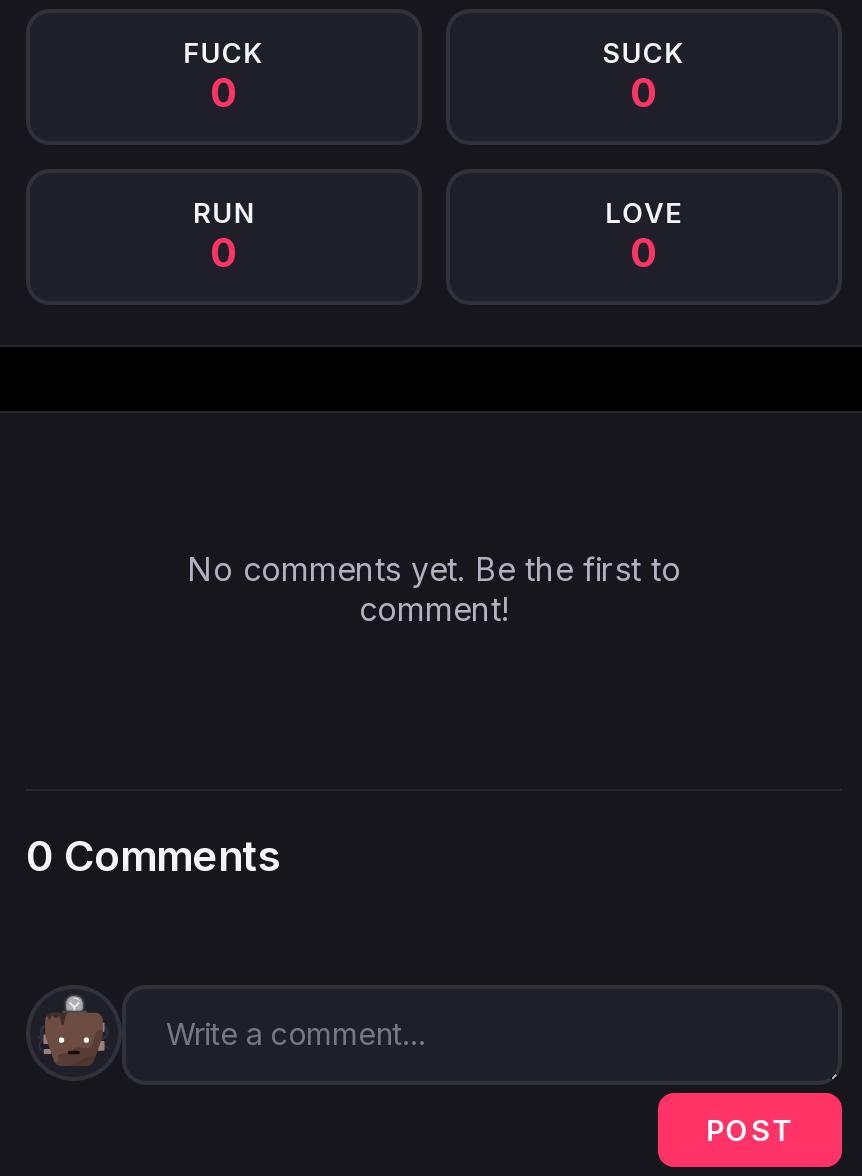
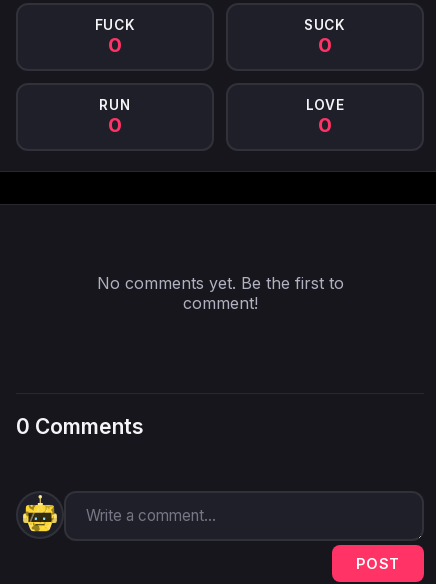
- [image]
+ [image]
